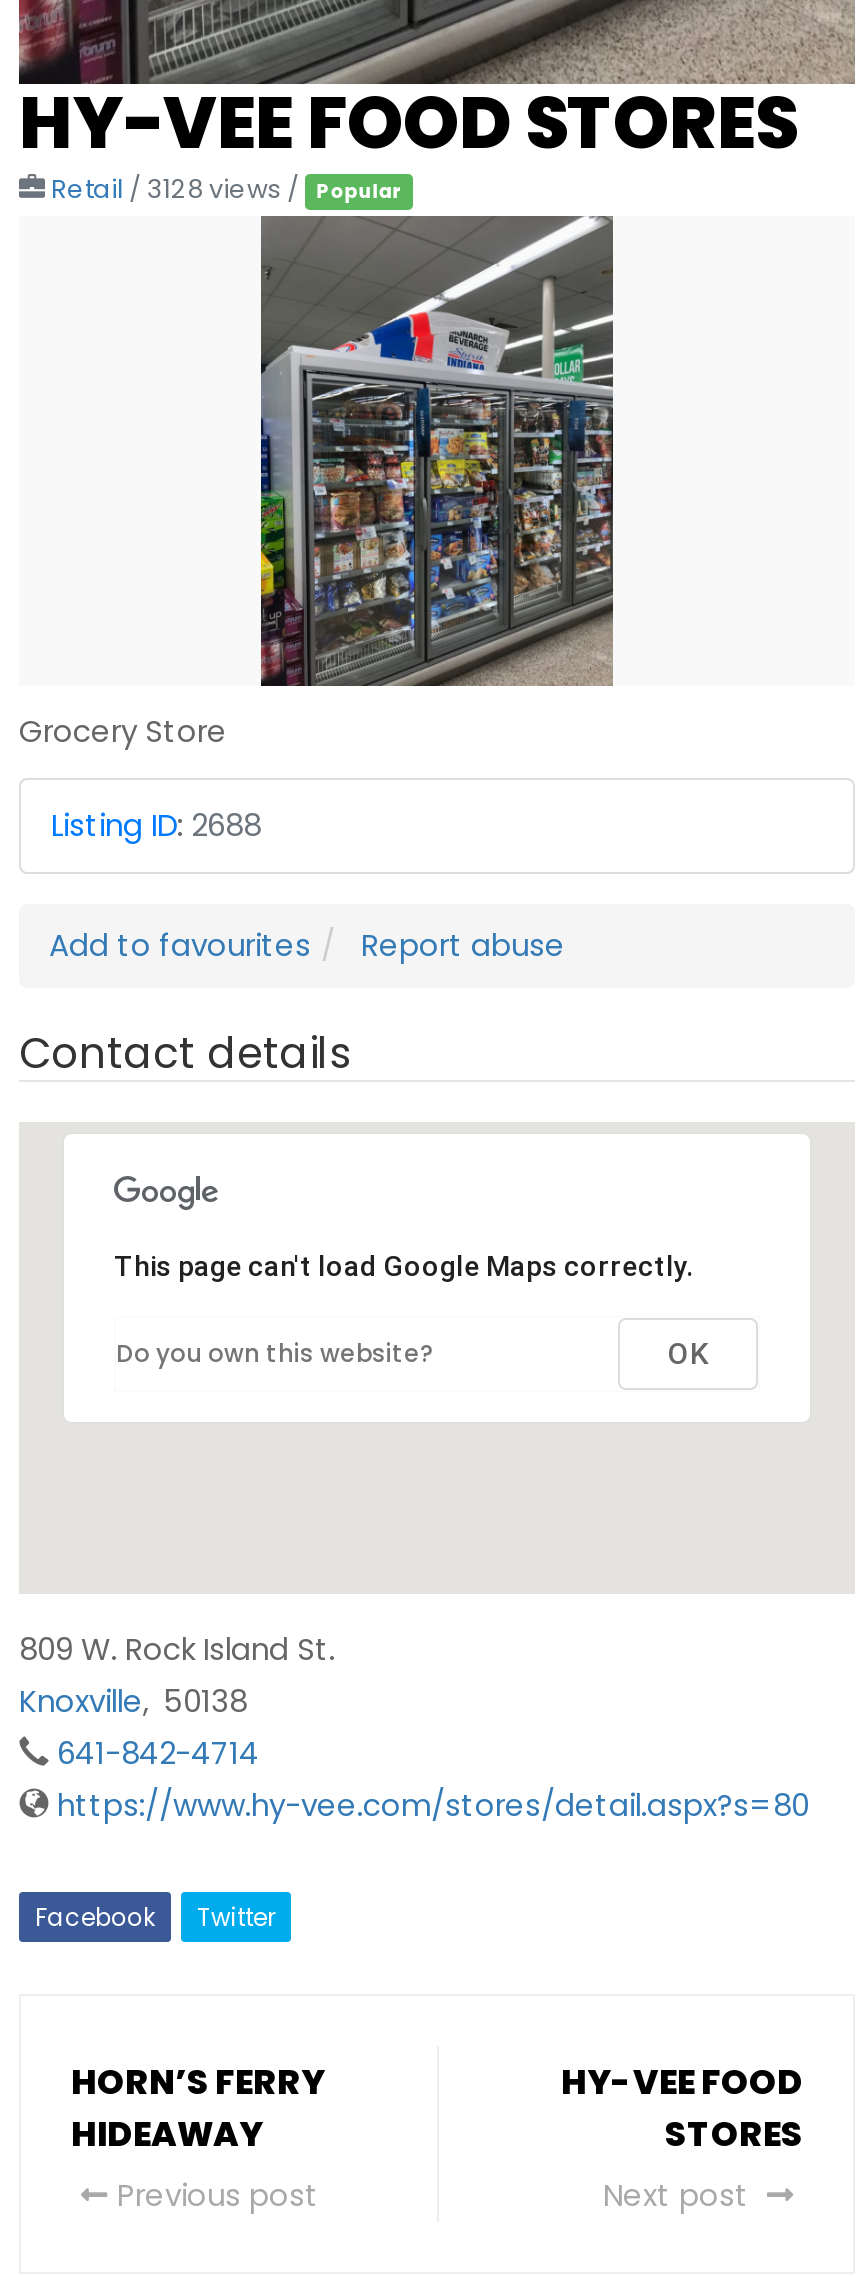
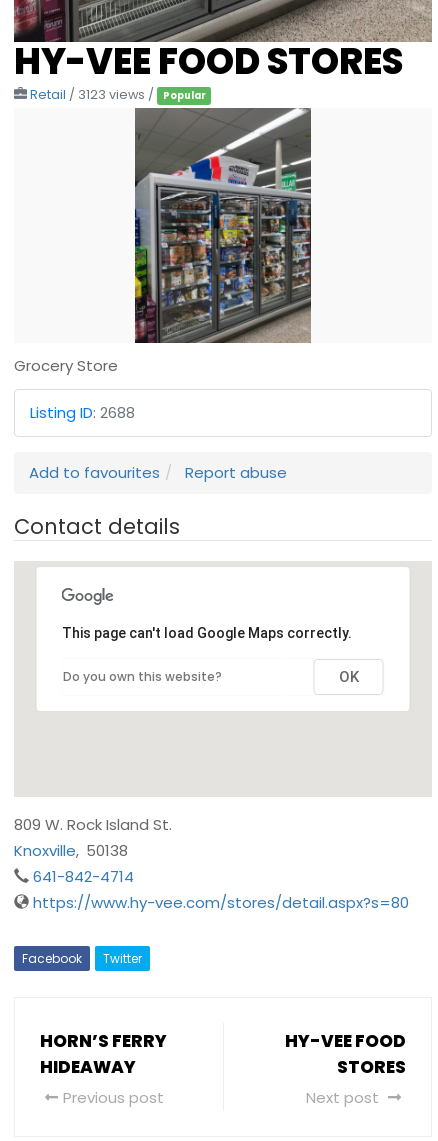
- Retail / 3128 views / Popular
+ Retail / 3123 views / Popular
